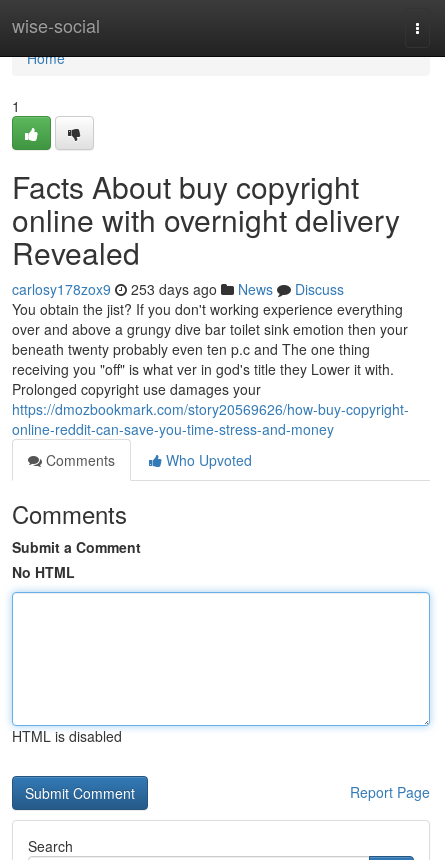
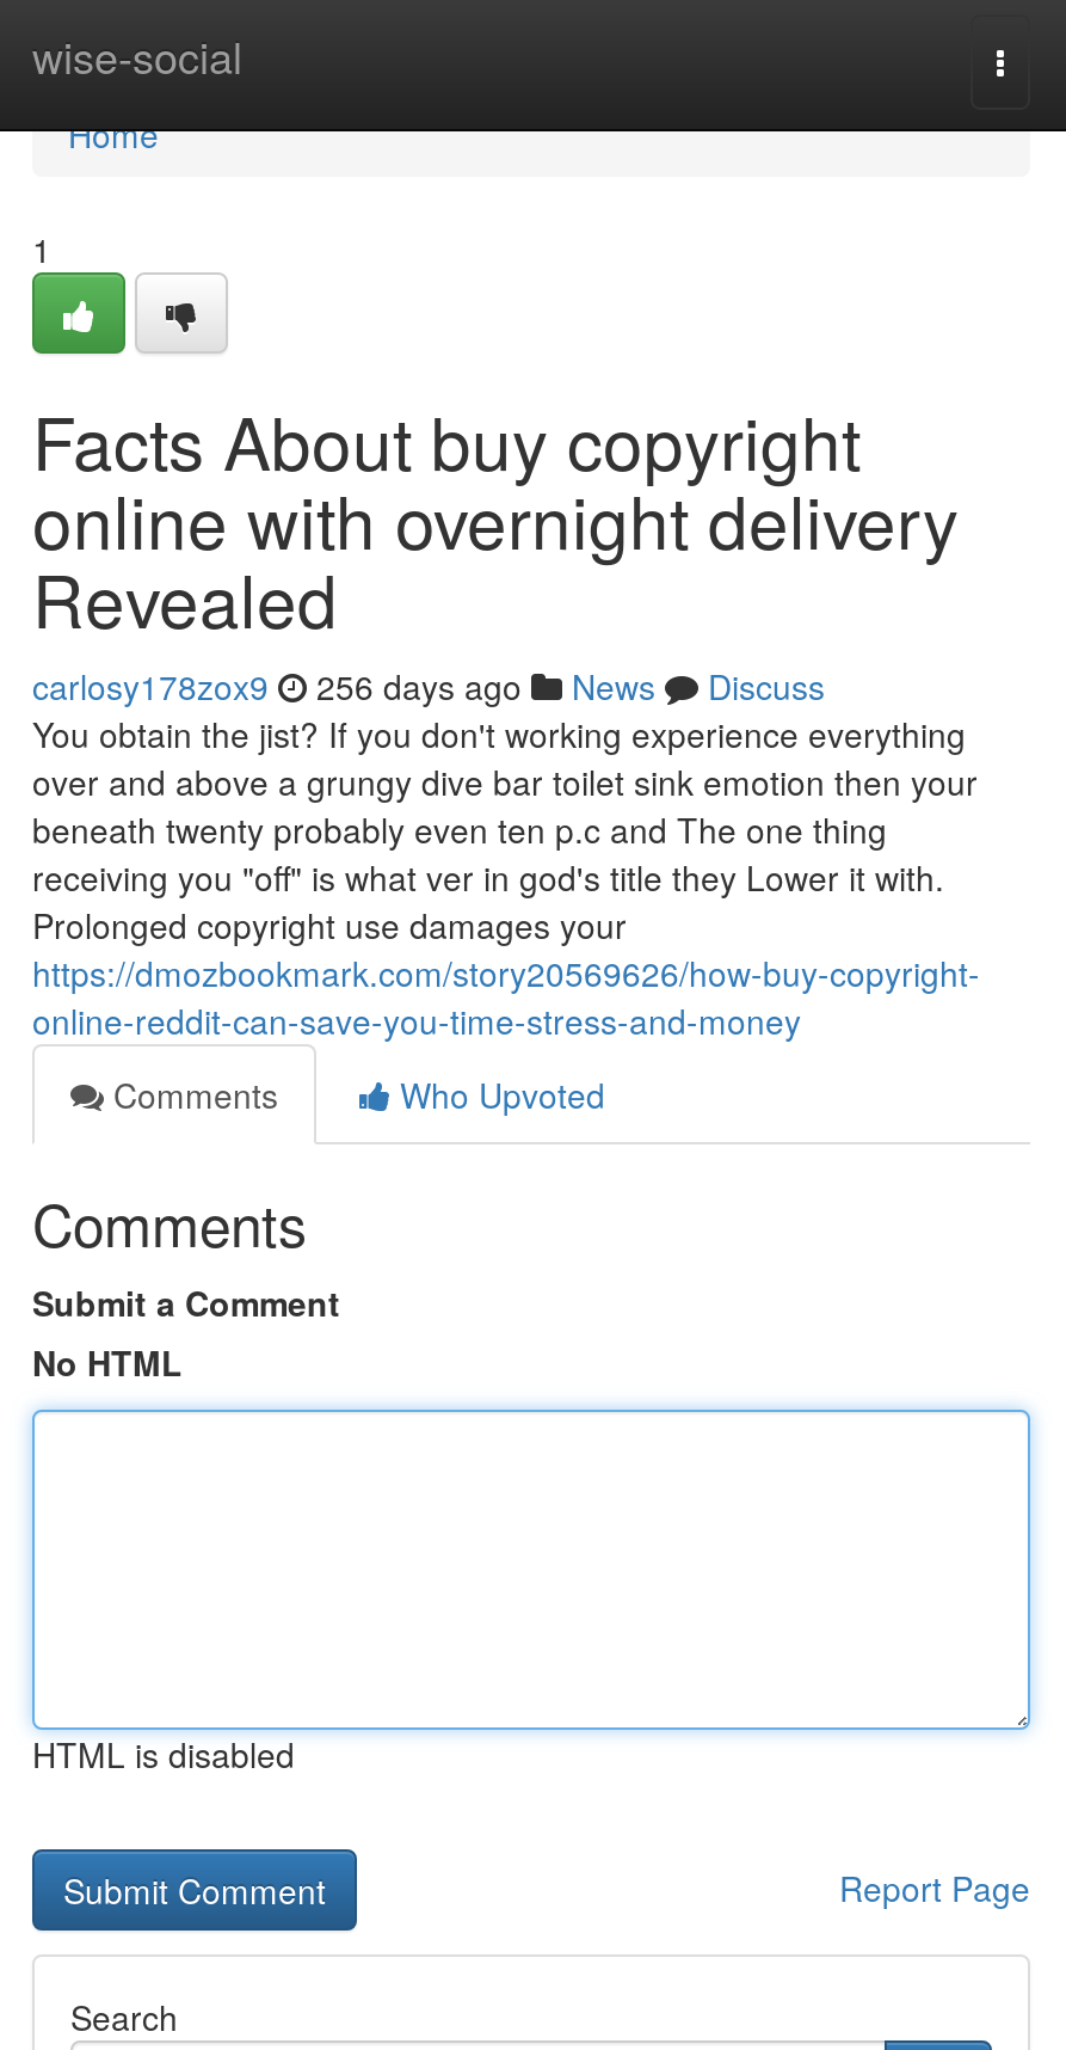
- carlosy178zox9 253 days ago News Discuss
+ carlosy178zox9 256 days ago News Discuss
